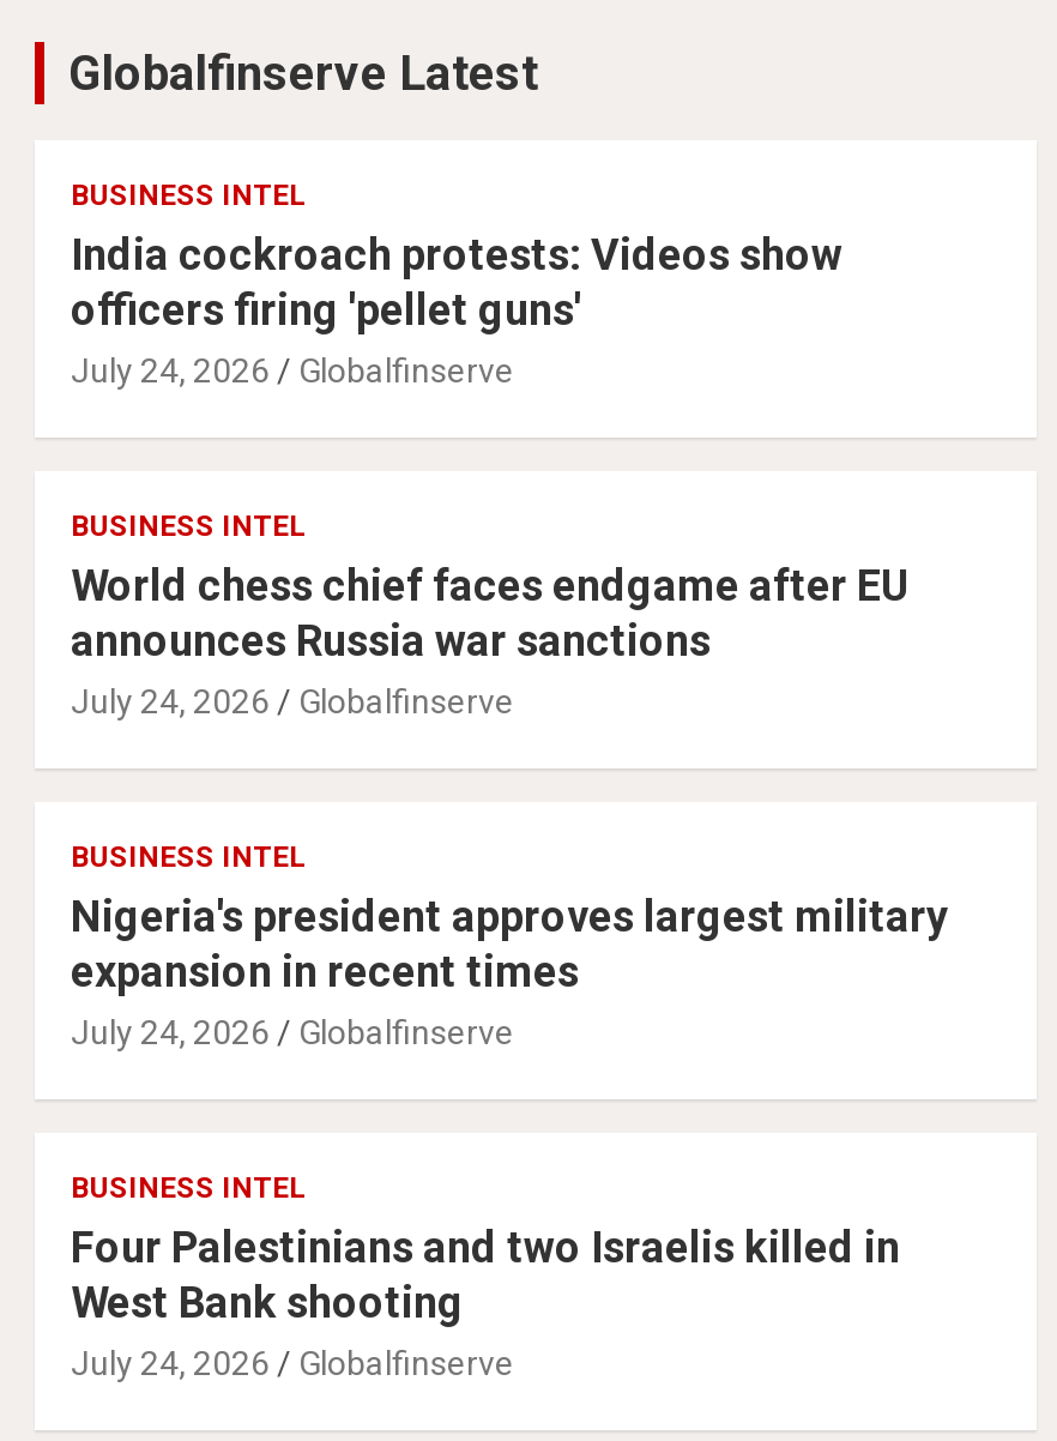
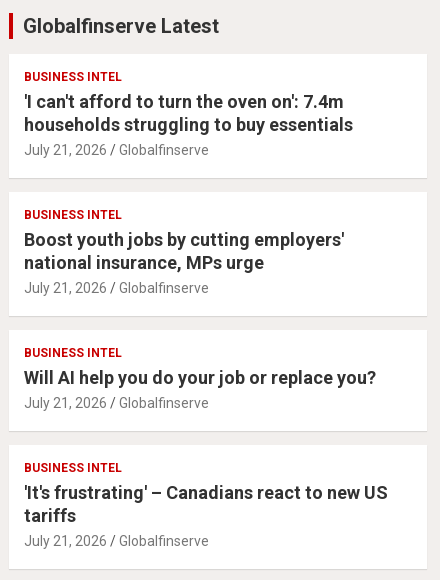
- India cockroach protests: Videos show
- officers firing 'pellet guns'
- July 24, 2026
+ 'I can't afford to turn the oven on': 7.4m
+ households struggling to buy essentials
+ July 21, 2026

- World chess chief faces endgame after EU
- announces Russia war sanctions
- July 24, 2026
+ Boost youth jobs by cutting employers'
+ national insurance, MPs urge
+ July 21, 2026

- Nigeria's president approves largest military
- expansion in recent times
- July 24, 2026
+ Will AI help you do your job or replace you?
+ July 21, 2026

- Four Palestinians and two Israelis killed in
- West Bank shooting
- July 24, 2026
+ 'It's frustrating' – Canadians react to new US
+ tariffs
+ July 21, 2026
